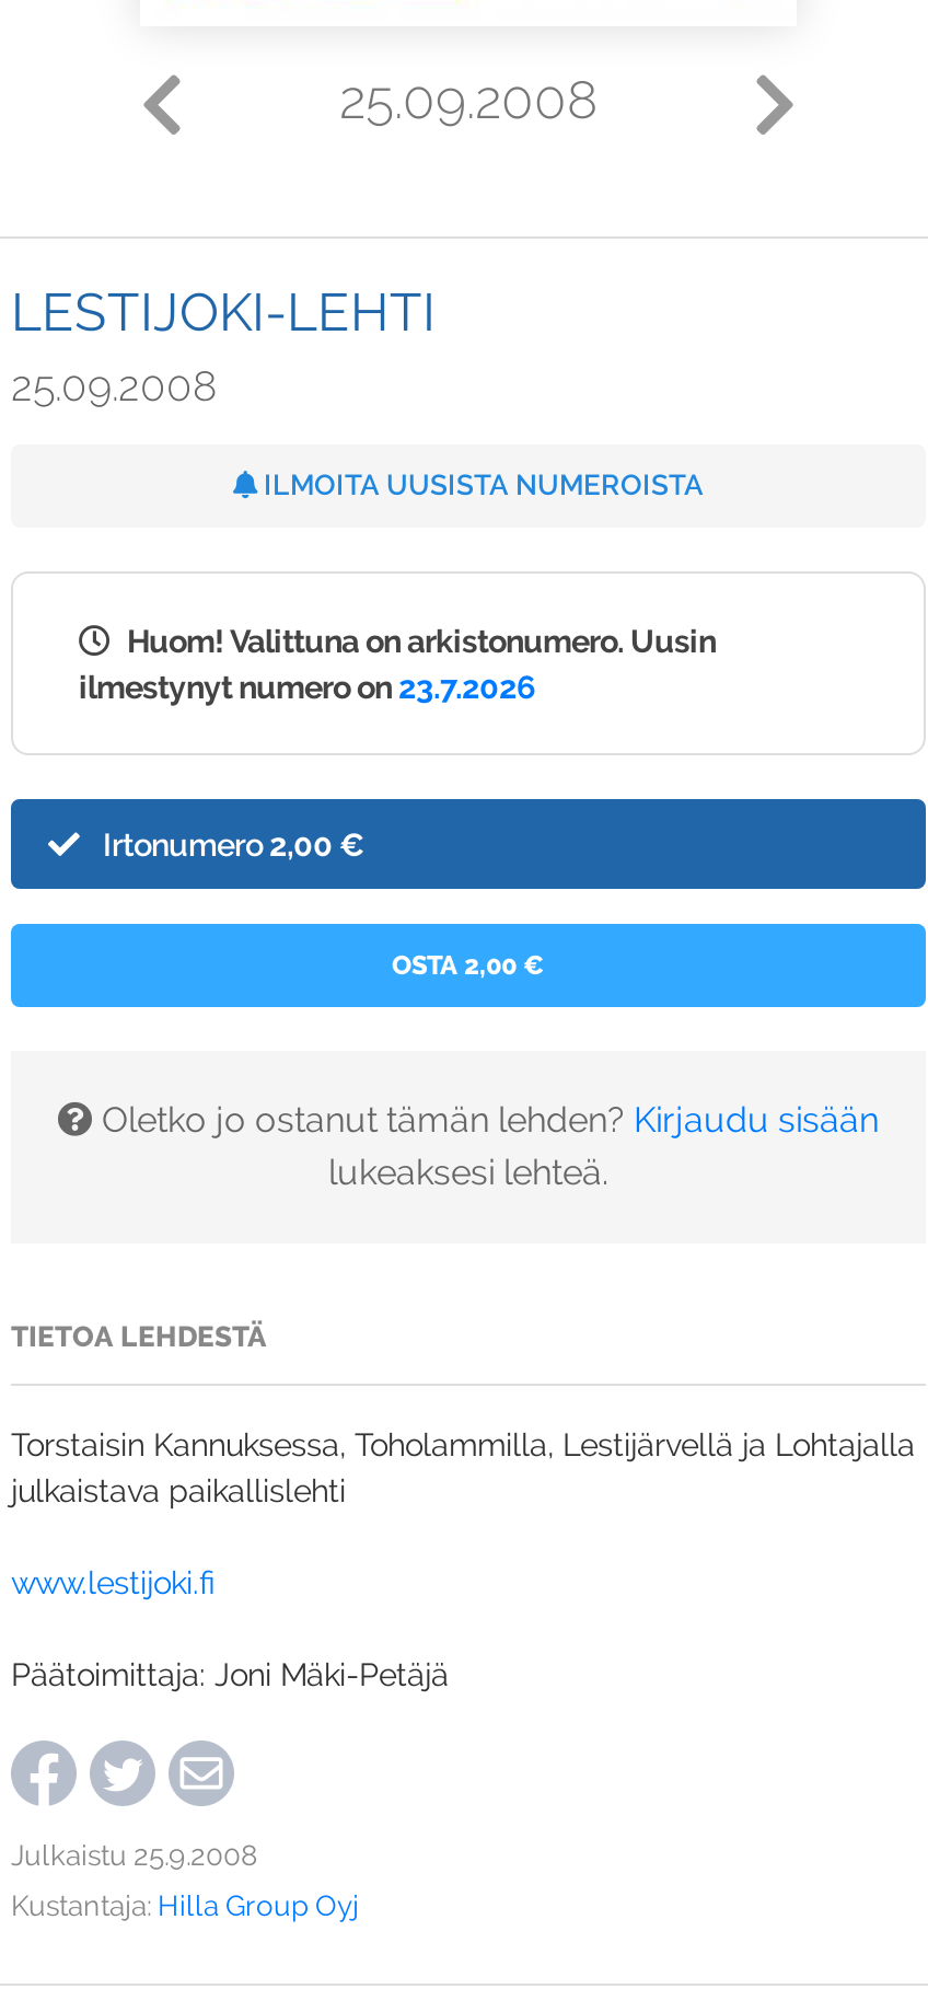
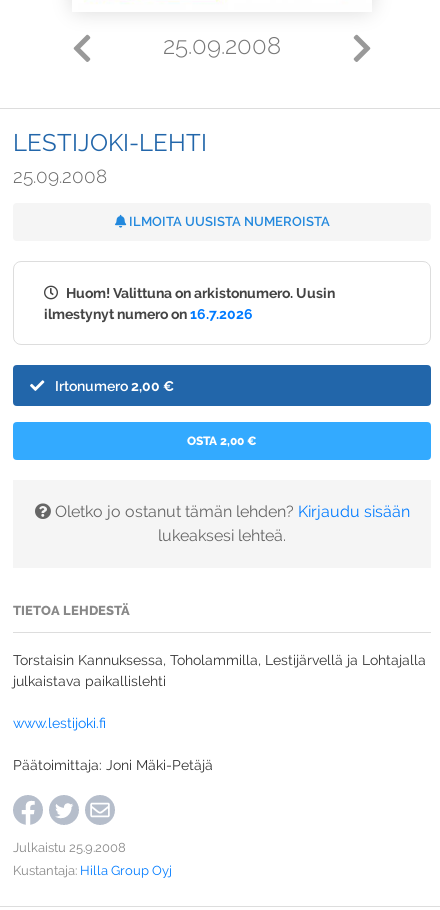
- ilmestynyt numero on 23.7.2026
+ ilmestynyt numero on 16.7.2026
